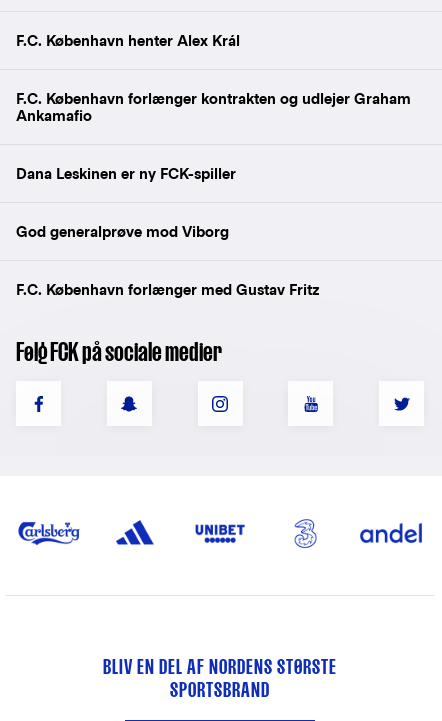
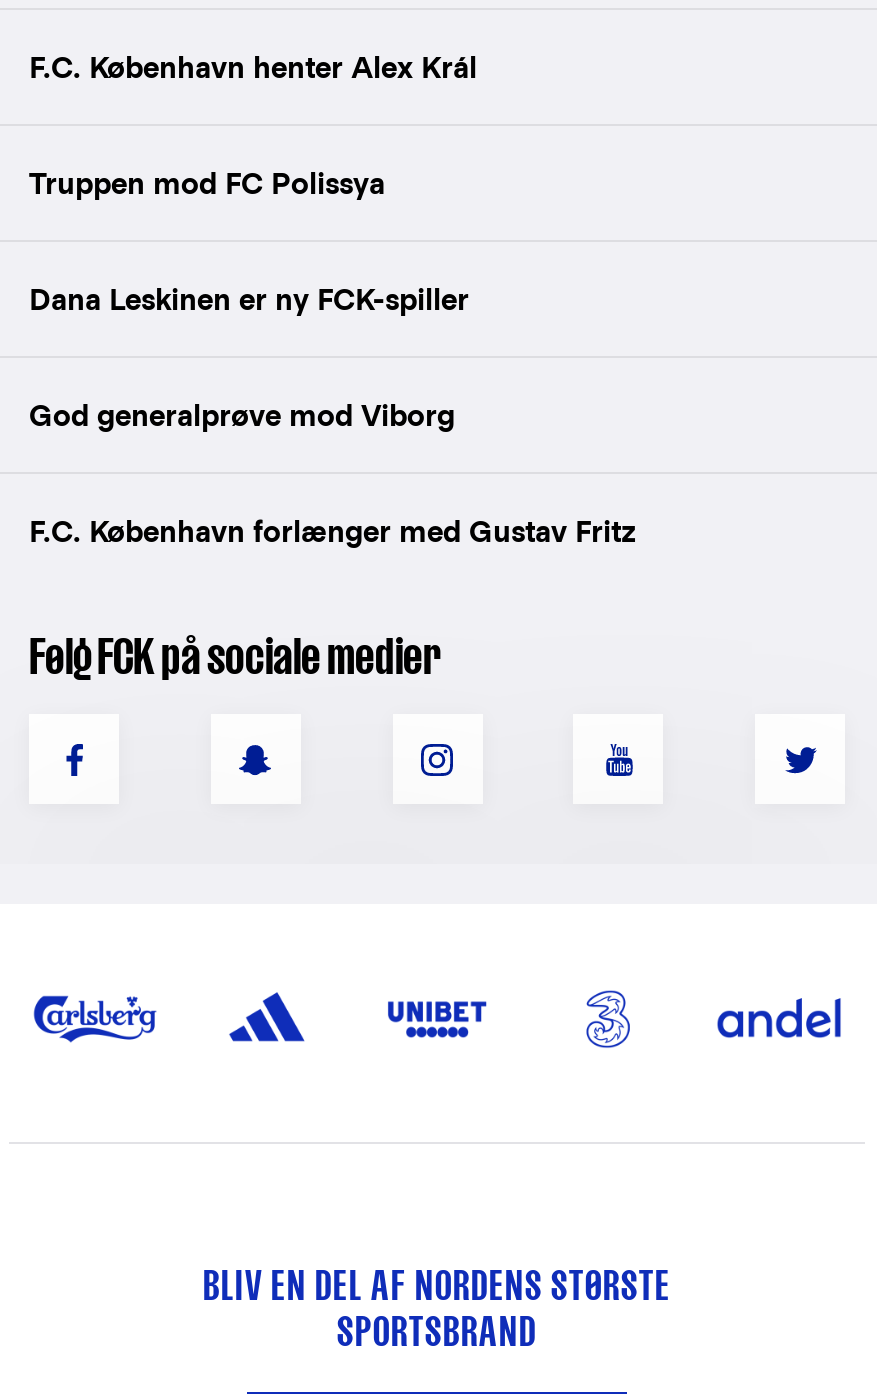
- F.C. København forlænger kontrakten og udlejer Graham
- Ankamafio
+ Truppen mod FC Polissya
